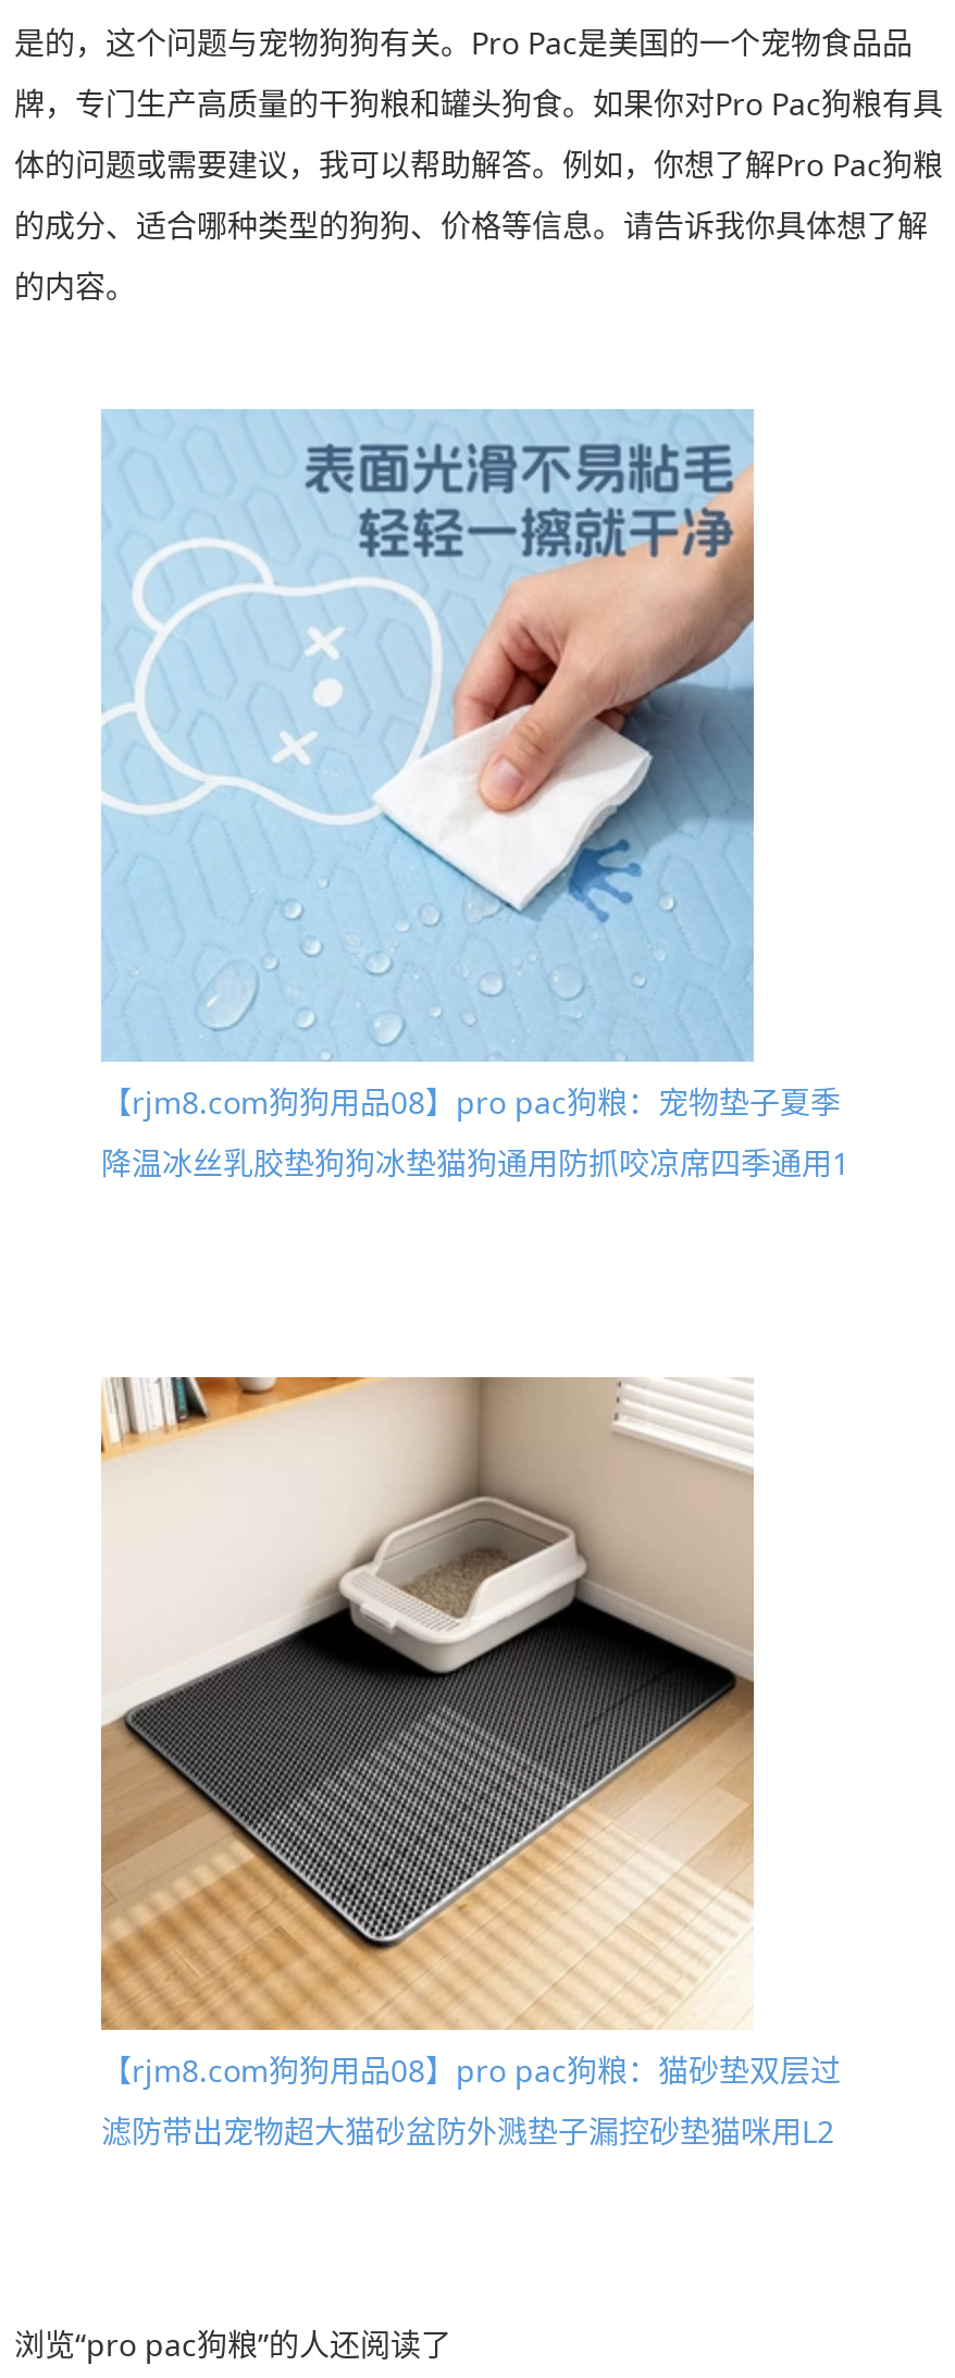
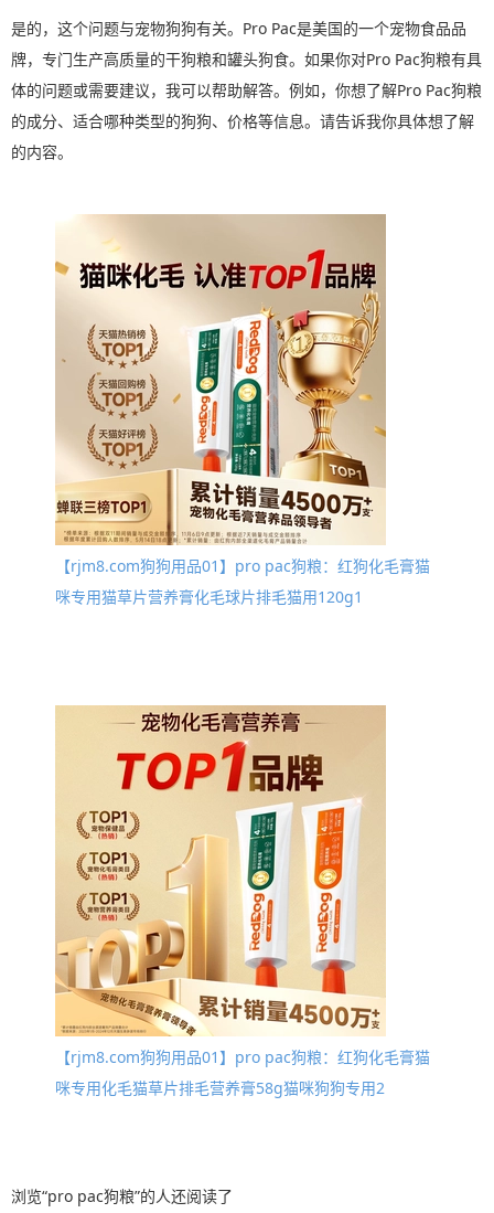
- [image]
- 【rjm8.com狗狗用品08】pro pac狗粮：宠物垫子夏季
+ [image]
+ 【rjm8.com狗狗用品01】pro pac狗粮：红狗化毛膏猫

- 降温冰丝乳胶垫狗狗冰垫猫狗通用防抓咬凉席四季通用1
+ 咪专用猫草片营养膏化毛球片排毛猫用120g1

- [image]
- 【rjm8.com狗狗用品08】pro pac狗粮：猫砂垫双层过
+ [image]
+ 【rjm8.com狗狗用品01】pro pac狗粮：红狗化毛膏猫

- 滤防带出宠物超大猫砂盆防外溅垫子漏控砂垫猫咪用L2
+ 咪专用化毛猫草片排毛营养膏58g猫咪狗狗专用2
